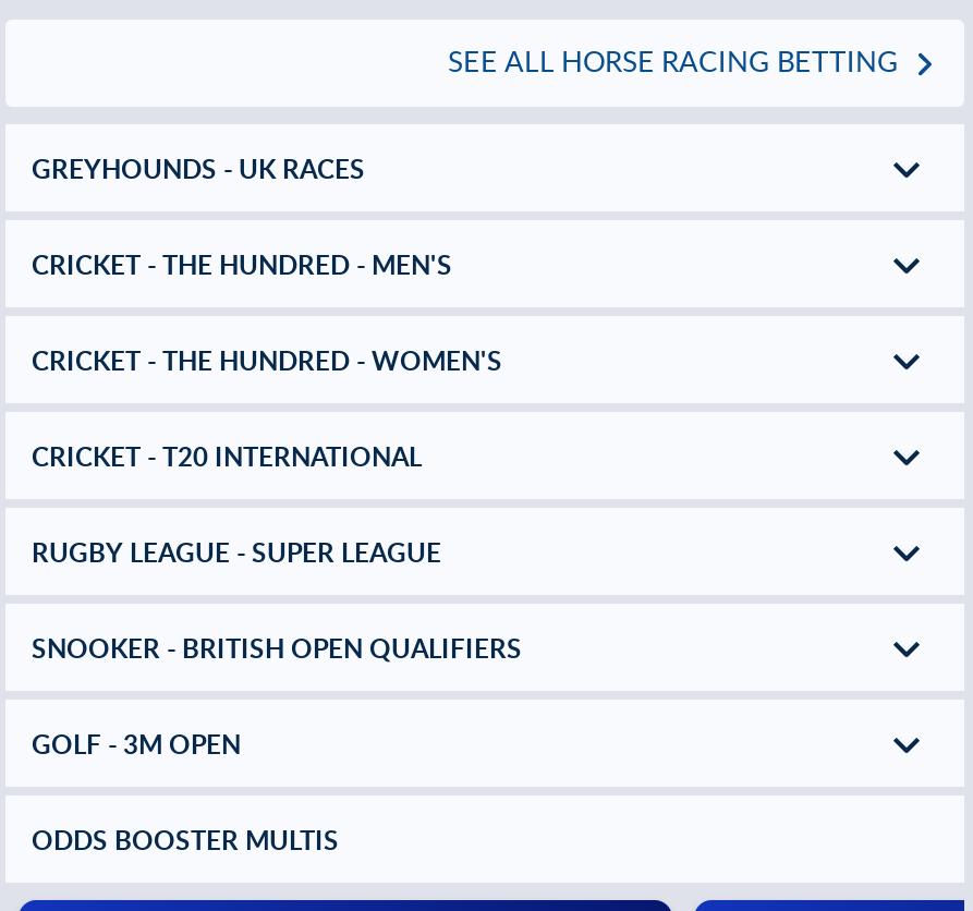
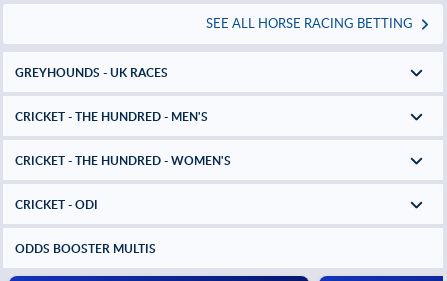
- CRICKET - T20 INTERNATIONAL
- RUGBY LEAGUE - SUPER LEAGUE
- SNOOKER - BRITISH OPEN QUALIFIERS
- GOLF - 3M OPEN
+ CRICKET - ODI
